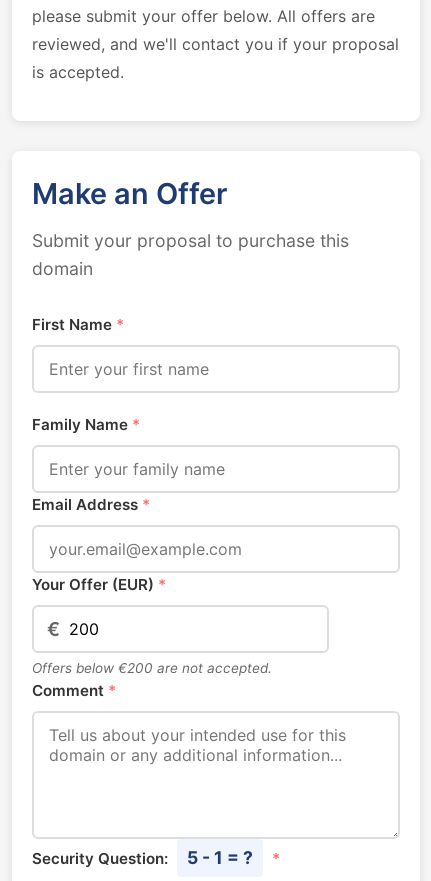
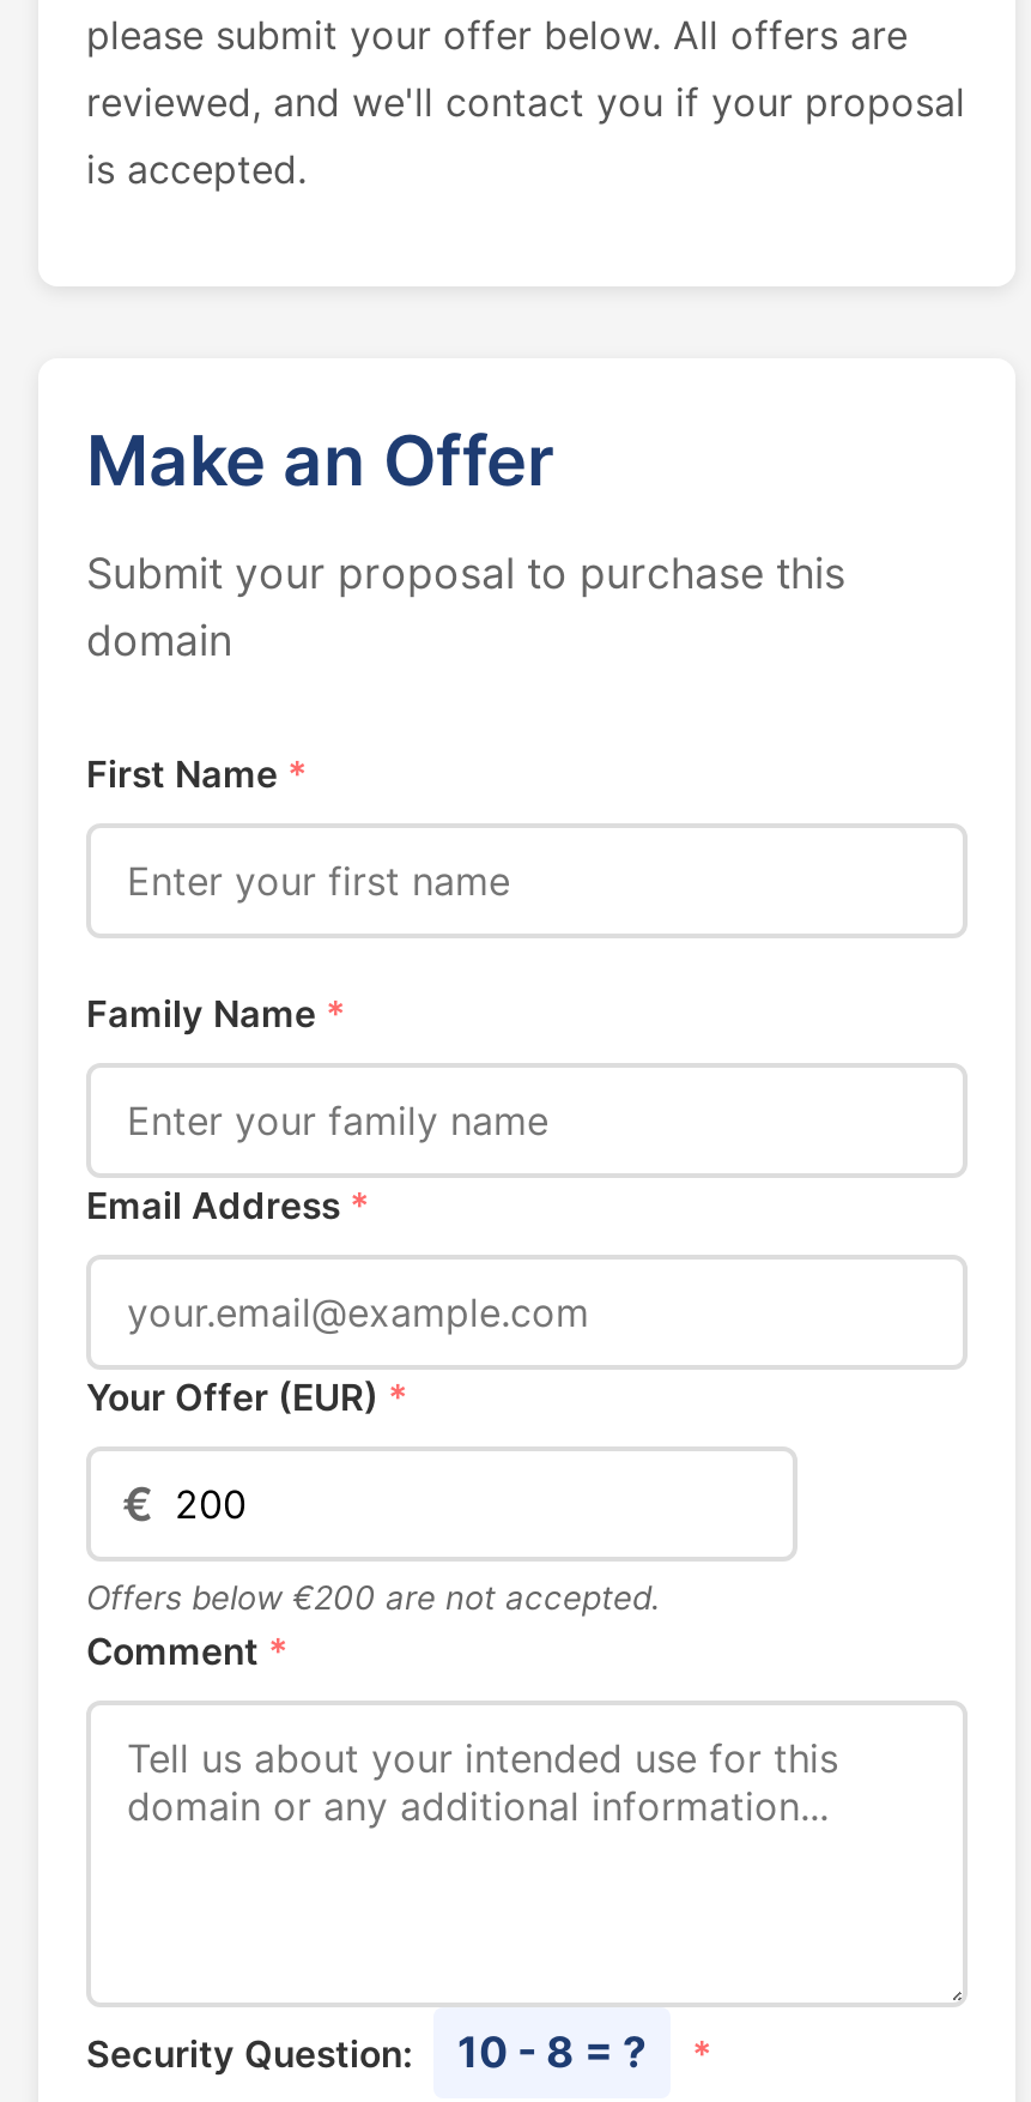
- 5 - 1 = ?
+ 10 - 8 = ?
